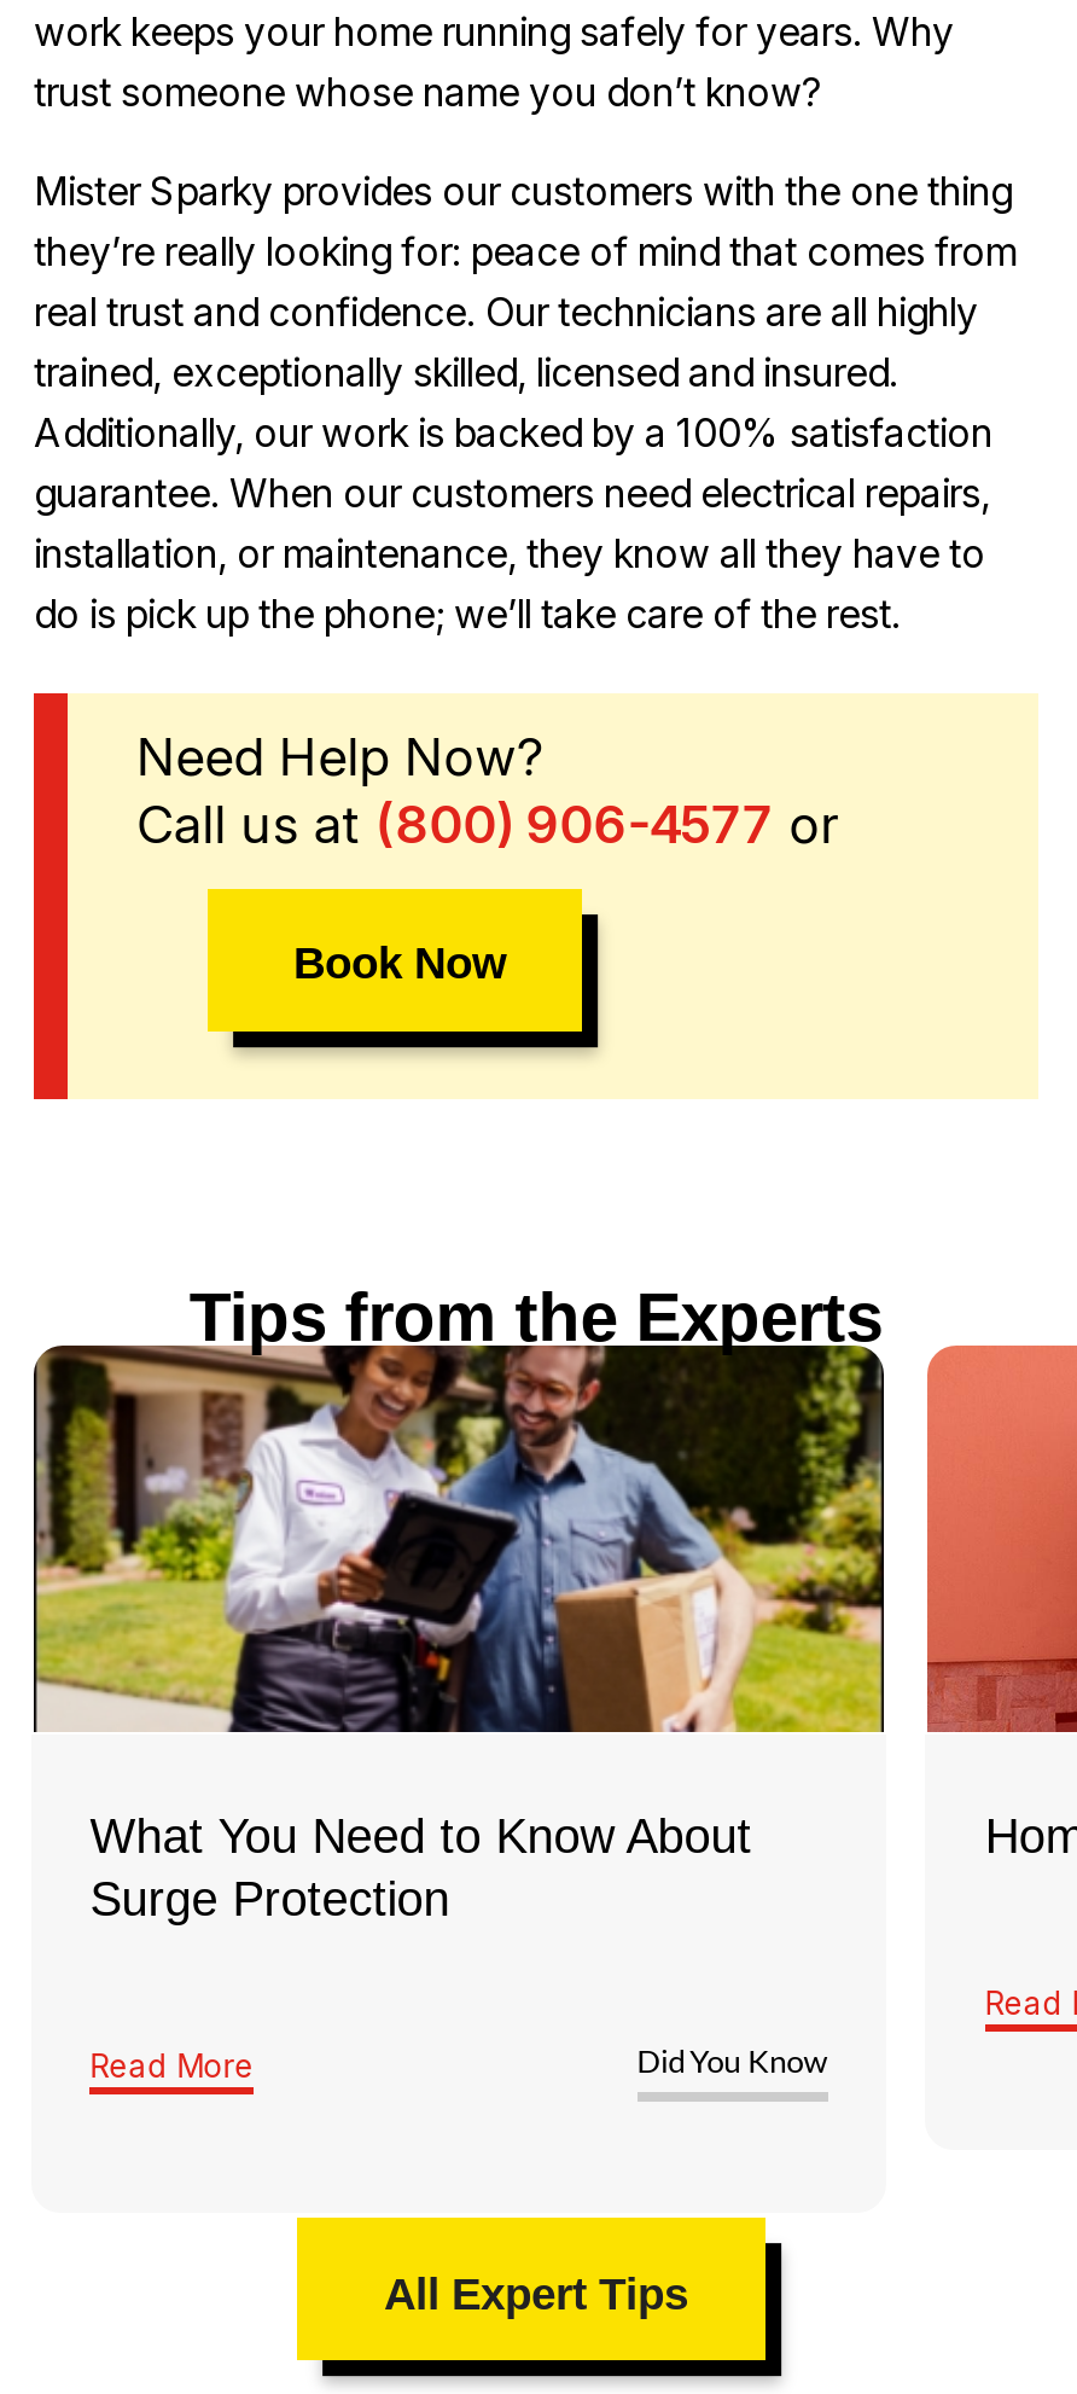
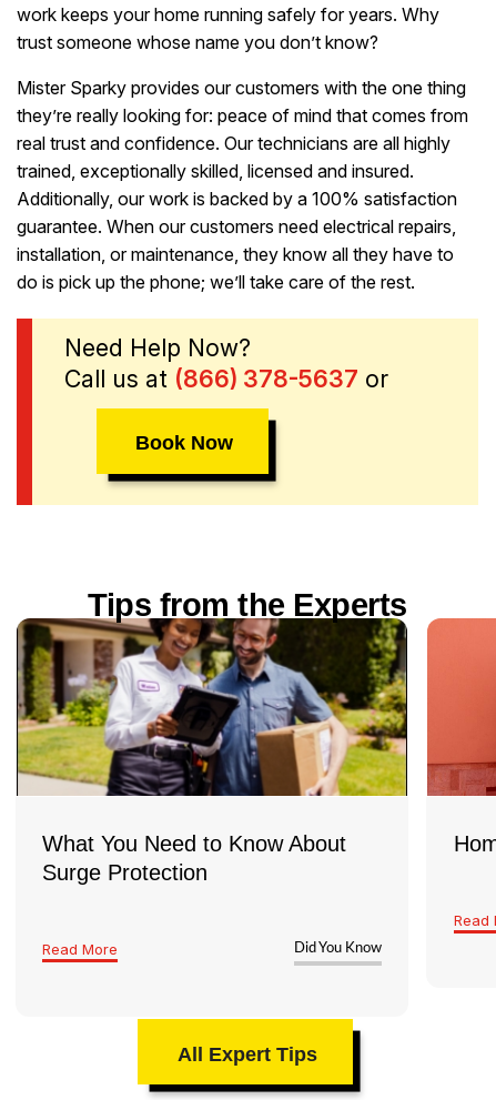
- Call us at (800) 906-4577 or
+ Call us at (866) 378-5637 or
